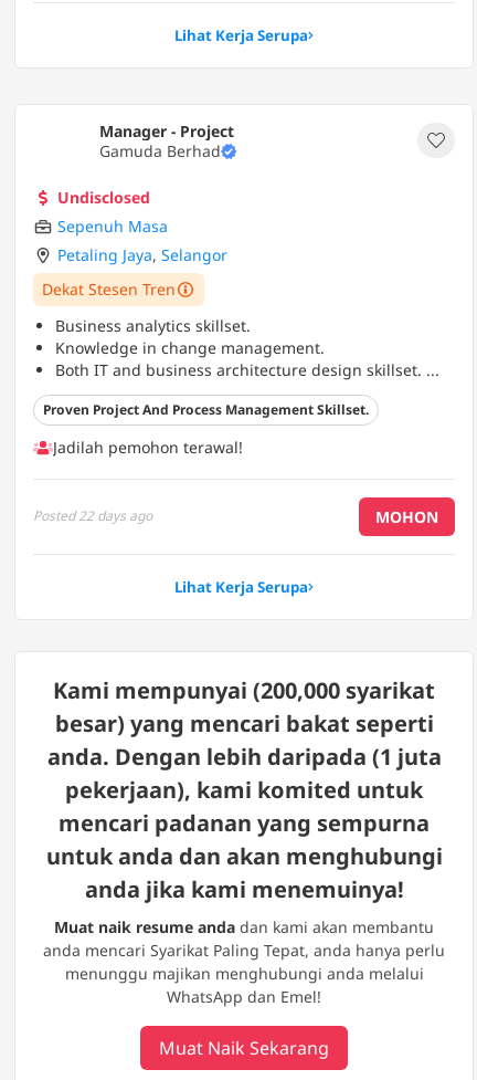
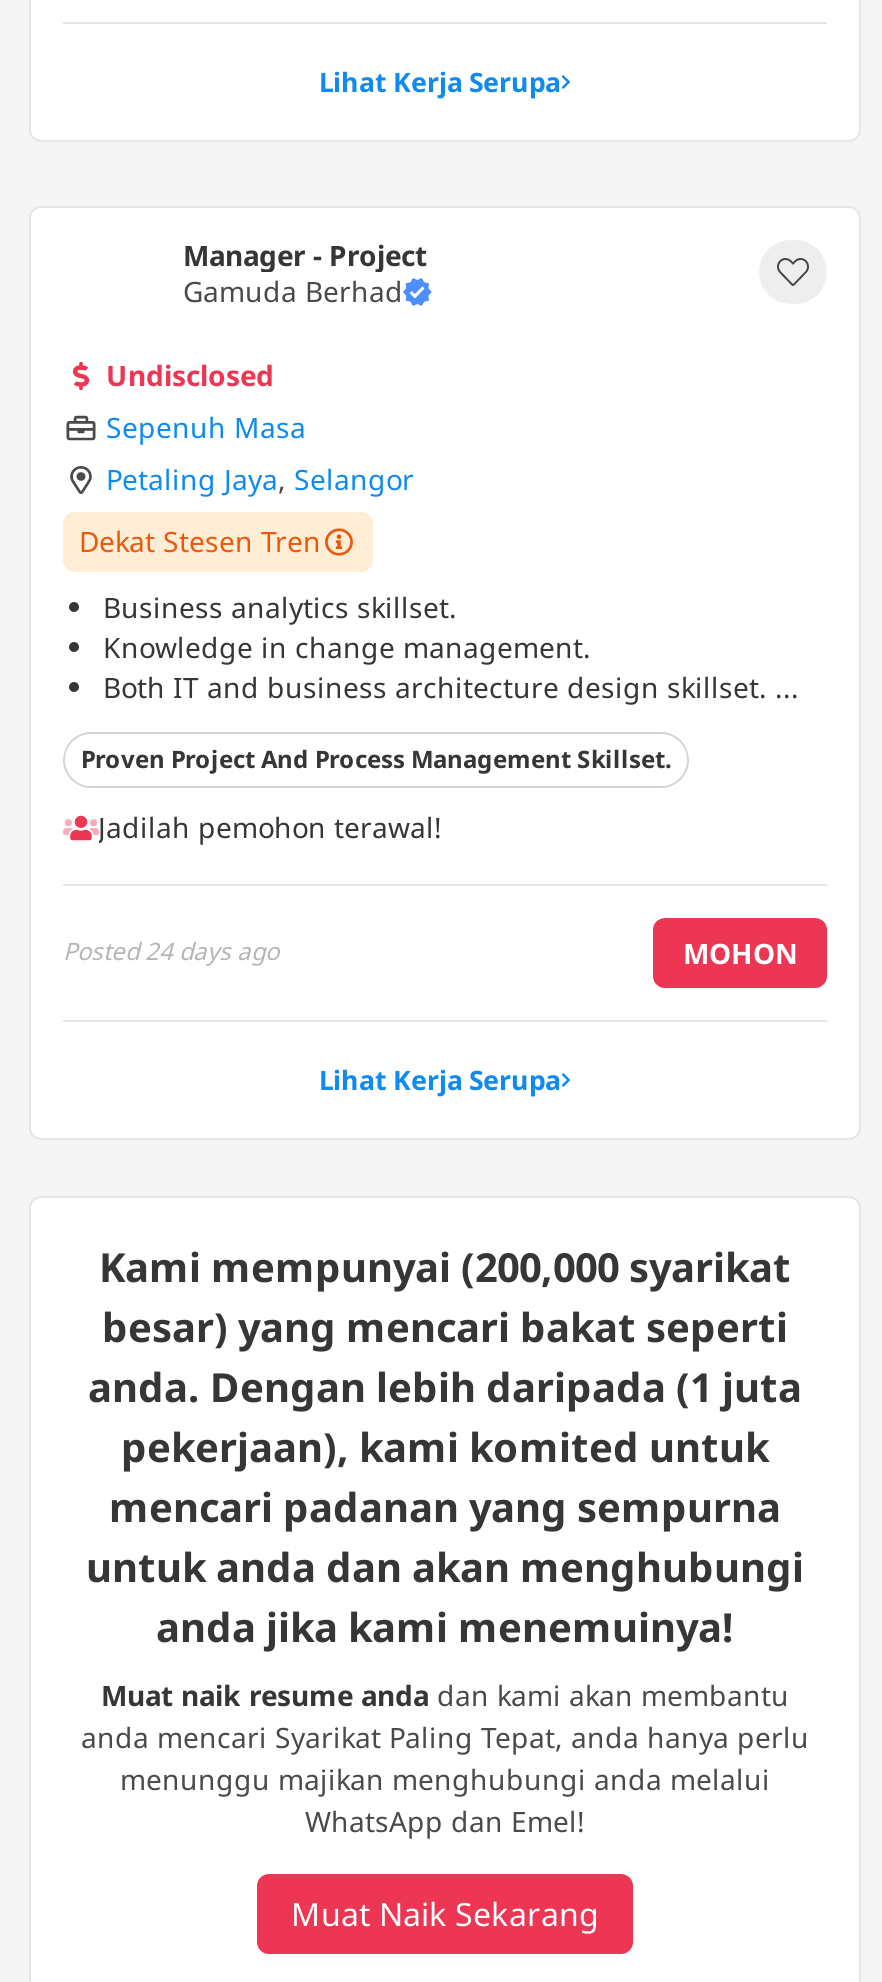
- Posted22 days ago
+ Posted24 days ago
